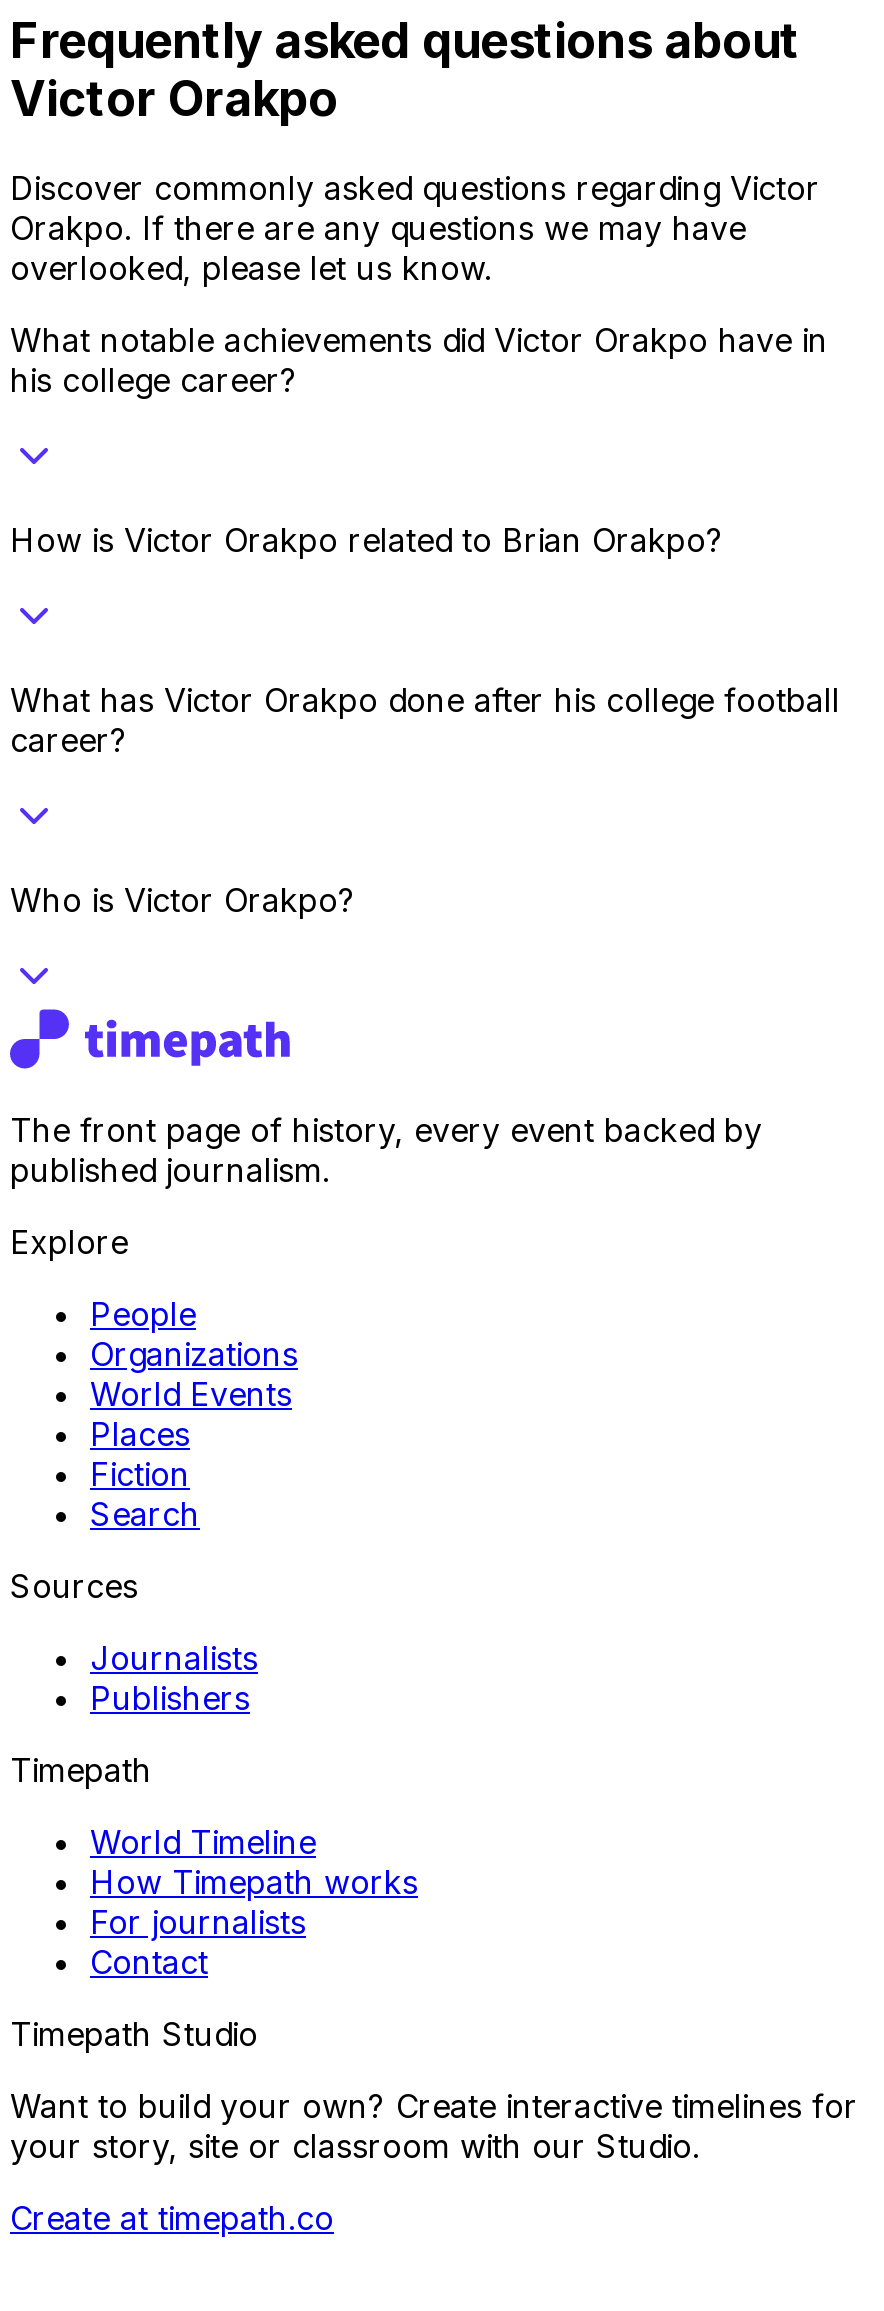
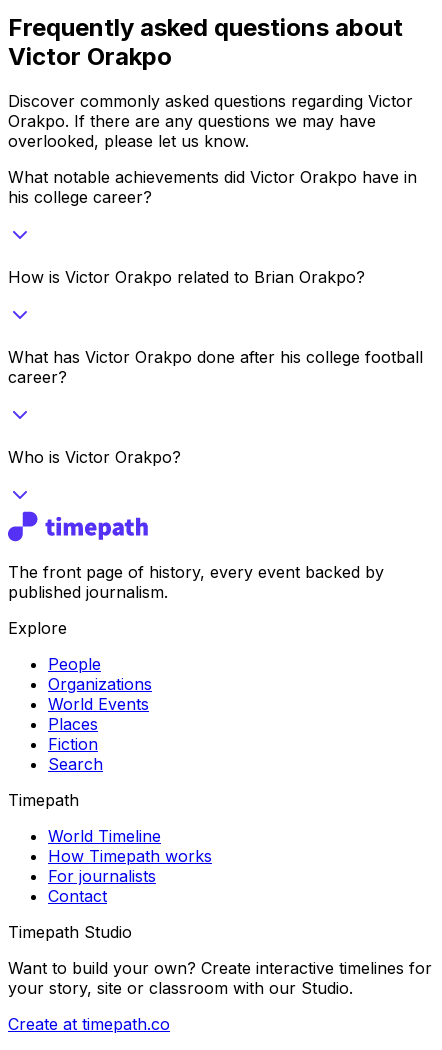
- Sources
- Journalists
- Publishers
